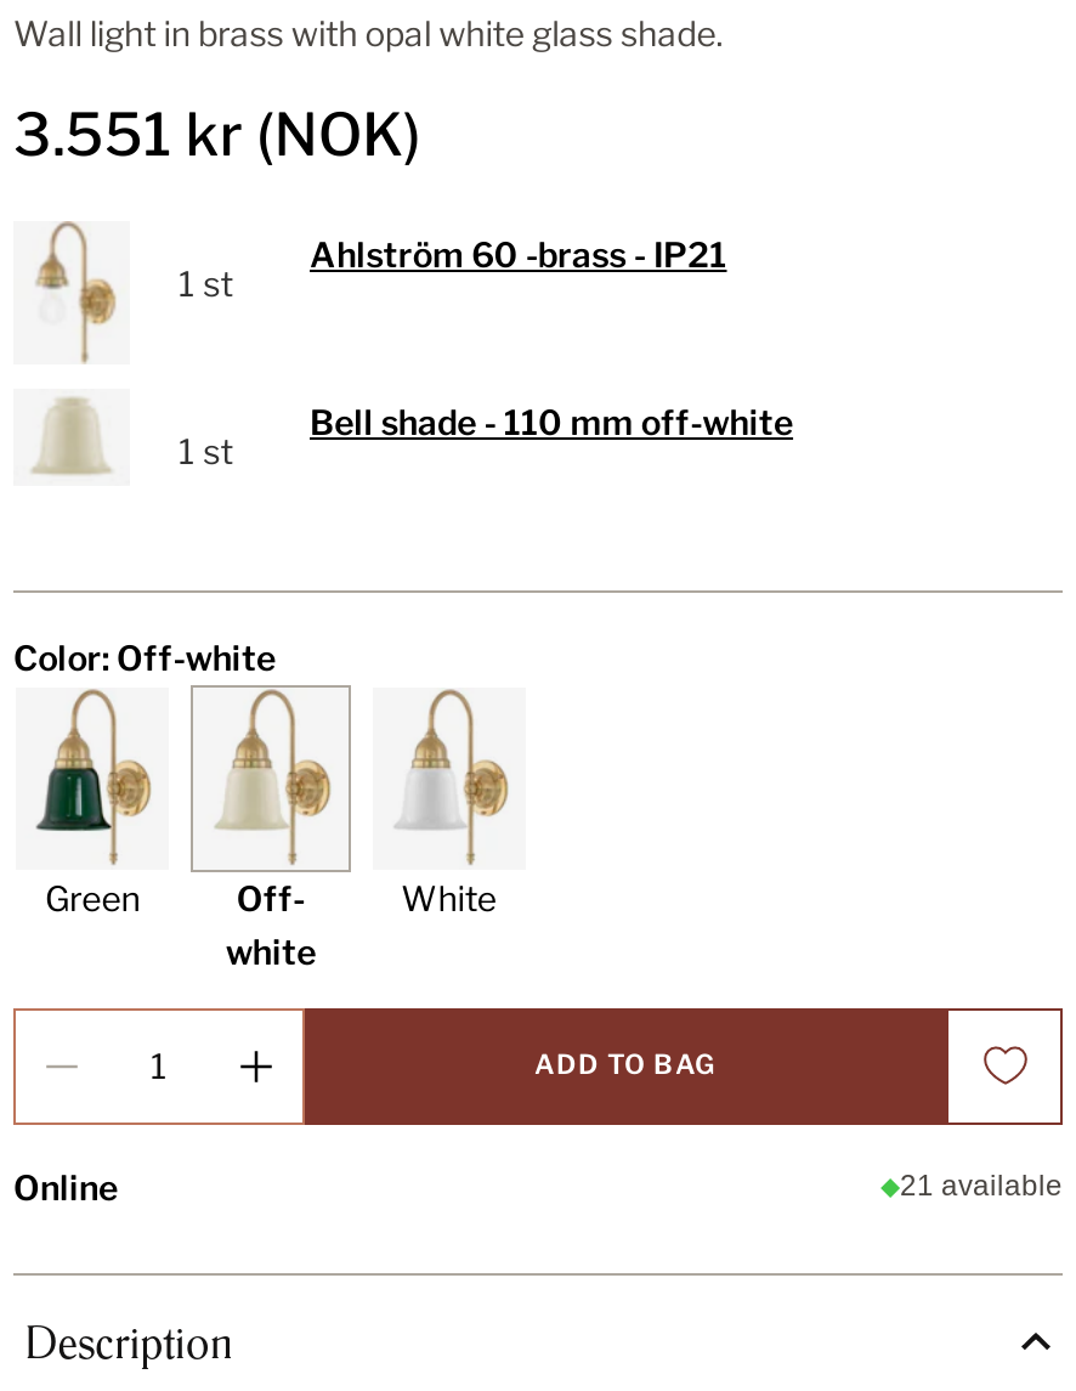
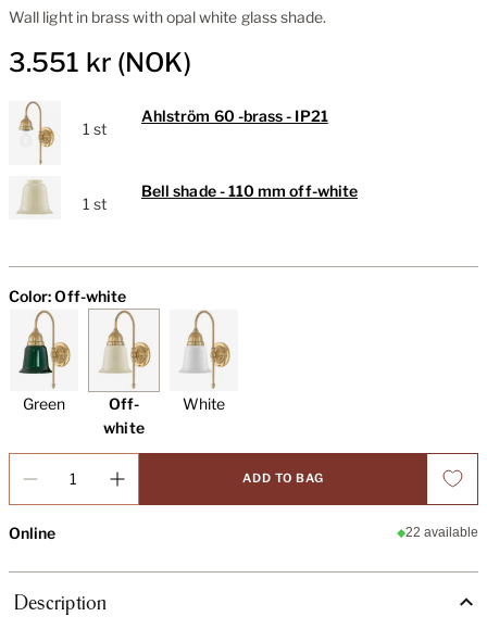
- 21 available
+ 22 available
